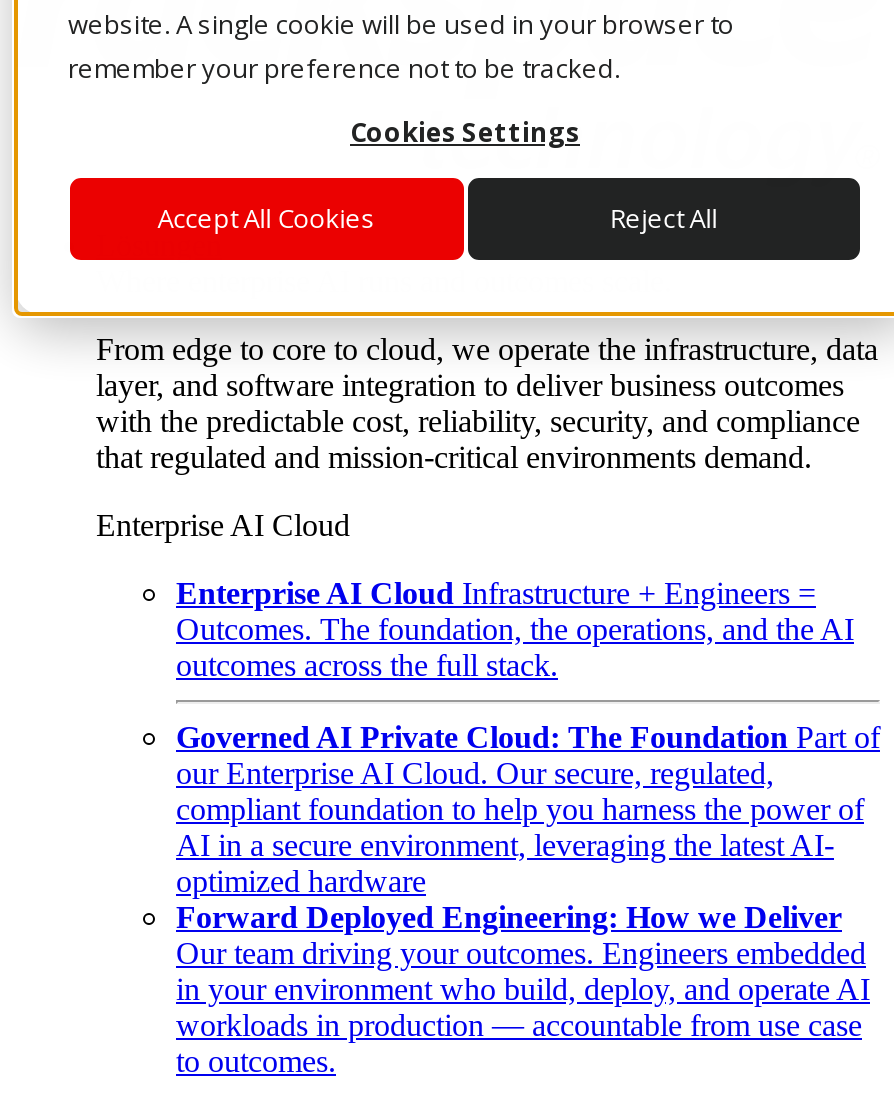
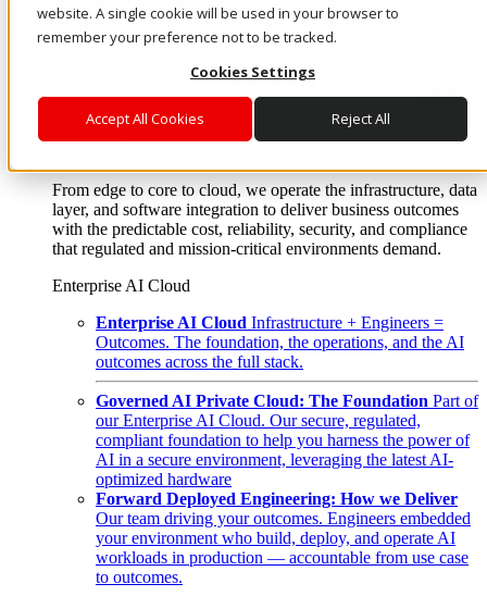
- in your environment who build, deploy, and operate AI
+ your environment who build, deploy, and operate AI
